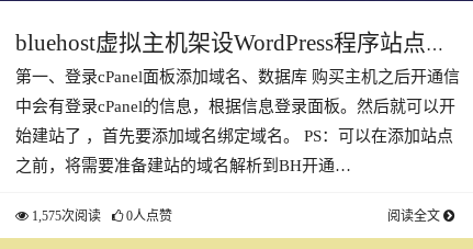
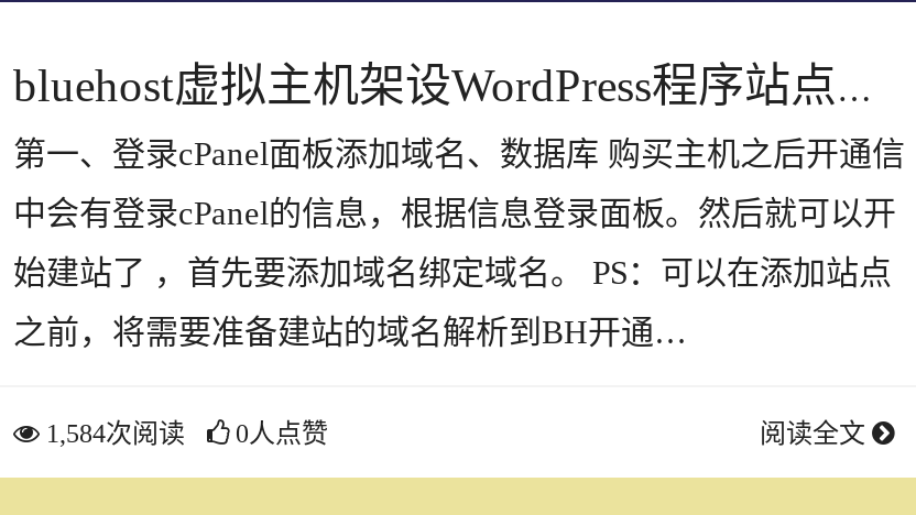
- 1,575次阅读 0人点赞
+ 1,584次阅读 0人点赞
